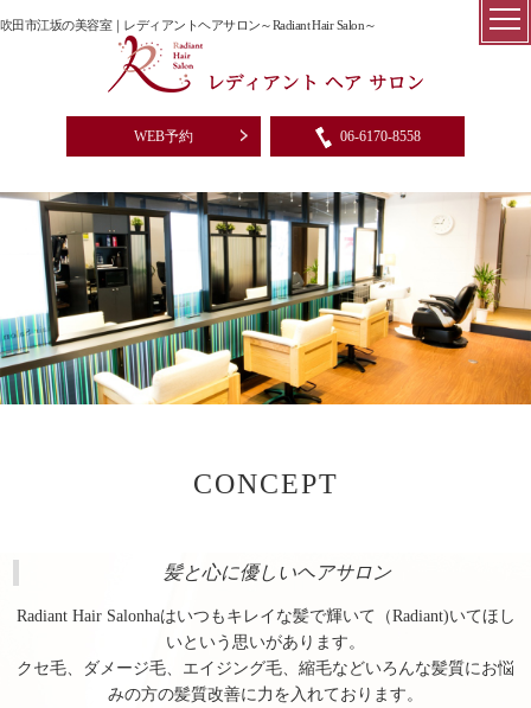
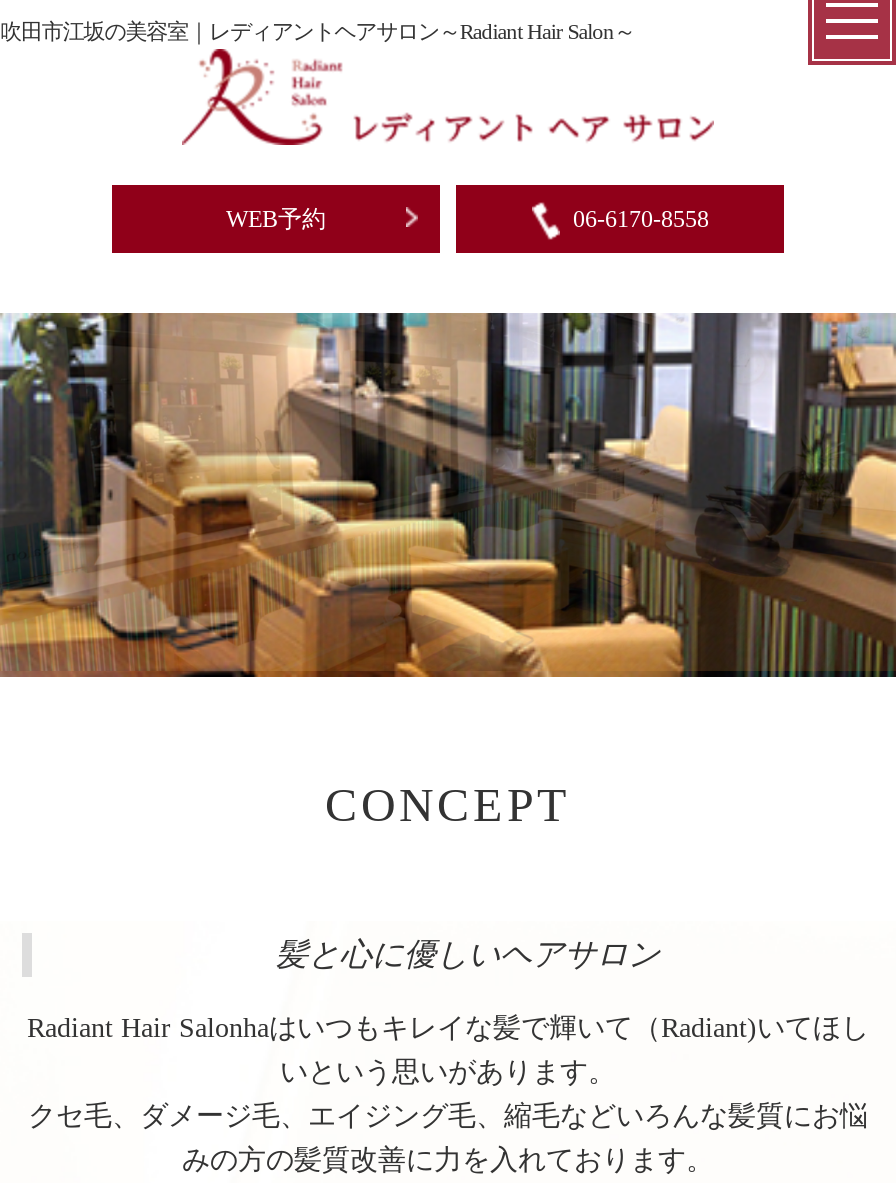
- [image]
+ [image]
